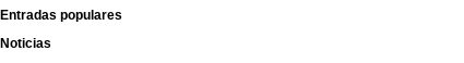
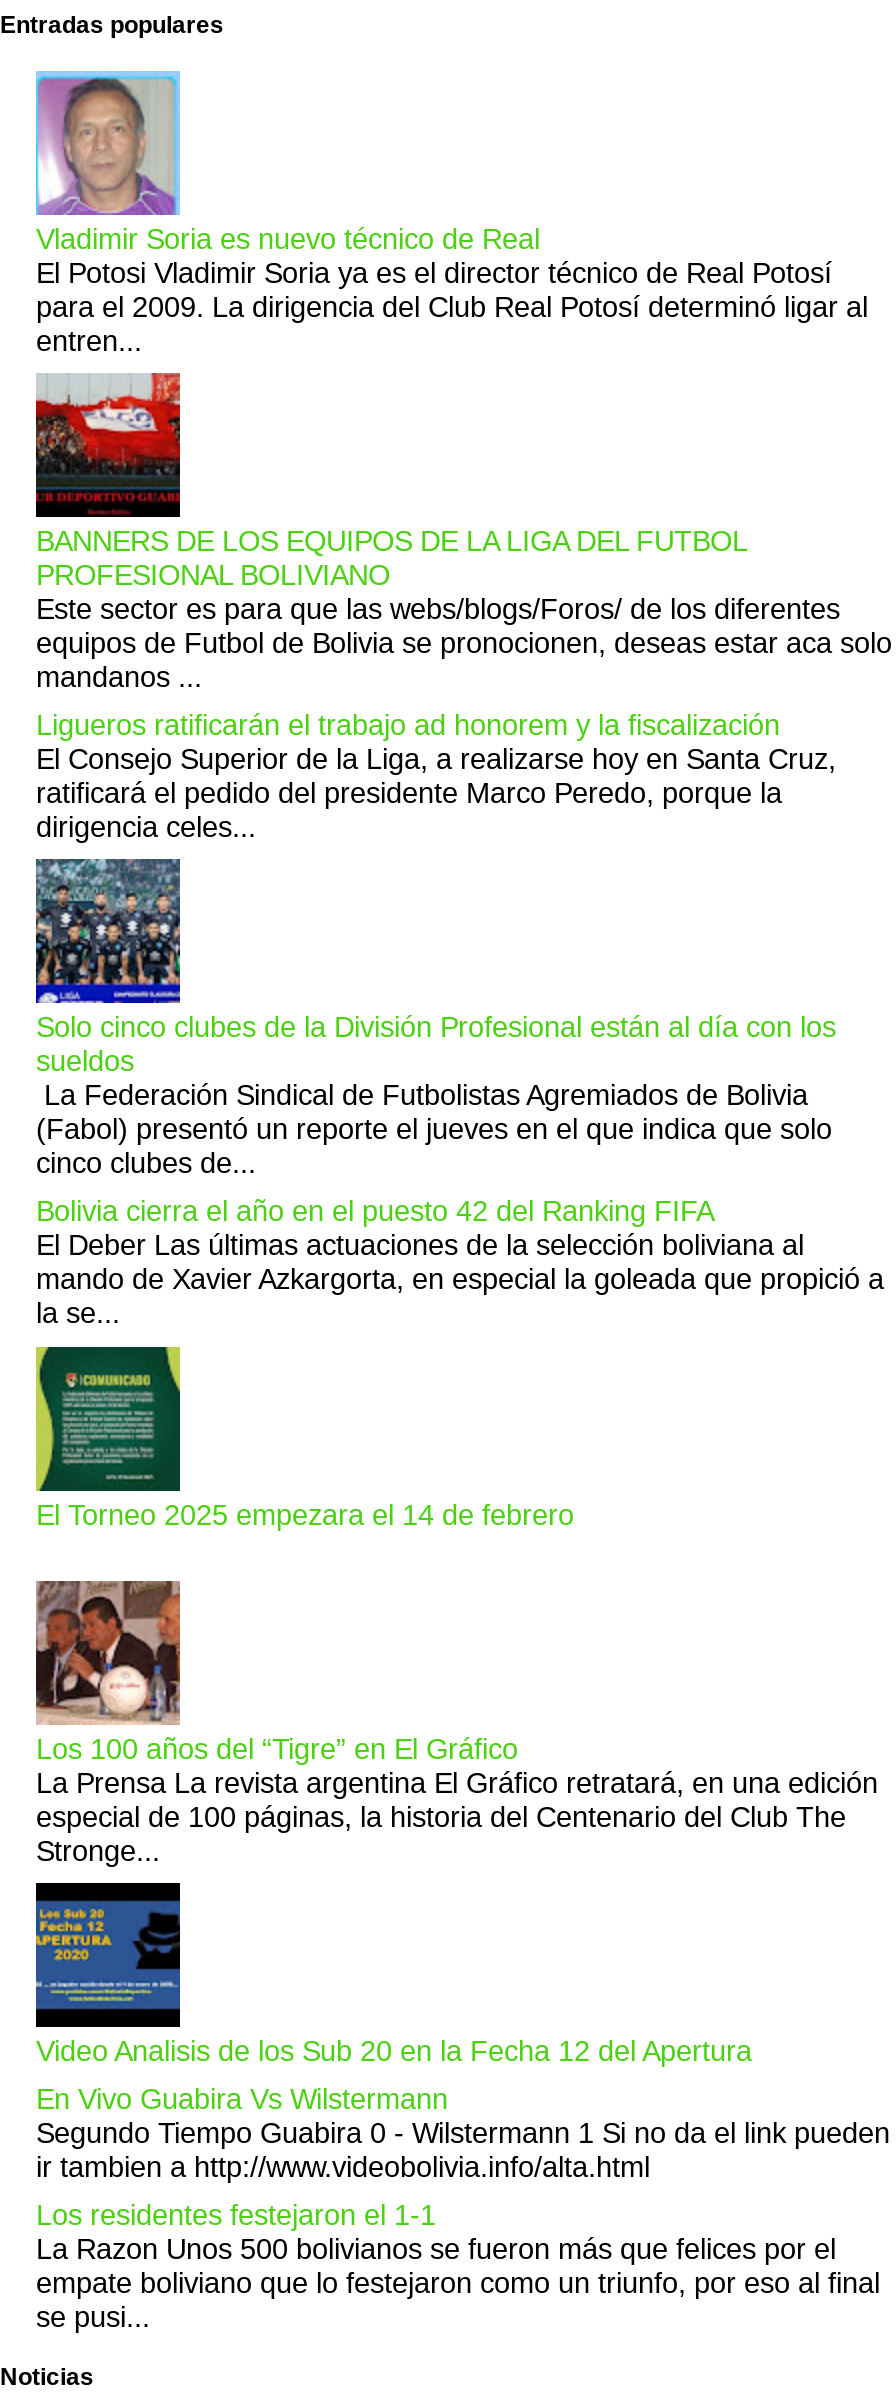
+ [image]
+ Vladimir Soria es nuevo técnico de Real
+ El Potosi Vladimir Soria ya es el director técnico de Real Potosí
+ para el 2009. La dirigencia del Club Real Potosí determinó ligar al
+ entren...

+ [image]
+ BANNERS DE LOS EQUIPOS DE LA LIGA DEL FUTBOL
+ PROFESIONAL BOLIVIANO
+ Este sector es para que las webs/blogs/Foros/ de los diferentes
+ equipos de Futbol de Bolivia se pronocionen, deseas estar aca solo
+ mandanos ...
+ Ligueros ratificarán el trabajo ad honorem y la fiscalización
+ El Consejo Superior de la Liga, a realizarse hoy en Santa Cruz,
+ ratificará el pedido del presidente Marco Peredo, porque la
+ dirigencia celes...

+ [image]
+ Solo cinco clubes de la División Profesional están al día con los
+ sueldos
+ La Federación Sindical de Futbolistas Agremiados de Bolivia
+ (Fabol) presentó un reporte el jueves en el que indica que solo
+ cinco clubes de...
+ Bolivia cierra el año en el puesto 42 del Ranking FIFA
+ El Deber Las últimas actuaciones de la selección boliviana al
+ mando de Xavier Azkargorta, en especial la goleada que propició a
+ la se...

+ [image]
+ El Torneo 2025 empezara el 14 de febrero

+ [image]
+ Los 100 años del “Tigre” en El Gráfico
+ La Prensa La revista argentina El Gráfico retratará, en una edición
+ especial de 100 páginas, la historia del Centenario del Club The
+ Stronge...

+ [image]
+ Video Analisis de los Sub 20 en la Fecha 12 del Apertura
+ En Vivo Guabira Vs Wilstermann
+ Segundo Tiempo Guabira 0 - Wilstermann 1 Si no da el link pueden
+ ir tambien a http://www.videobolivia.info/alta.html
+ Los residentes festejaron el 1-1
+ La Razon Unos 500 bolivianos se fueron más que felices por el
+ empate boliviano que lo festejaron como un triunfo, por eso al final
+ se pusi...
